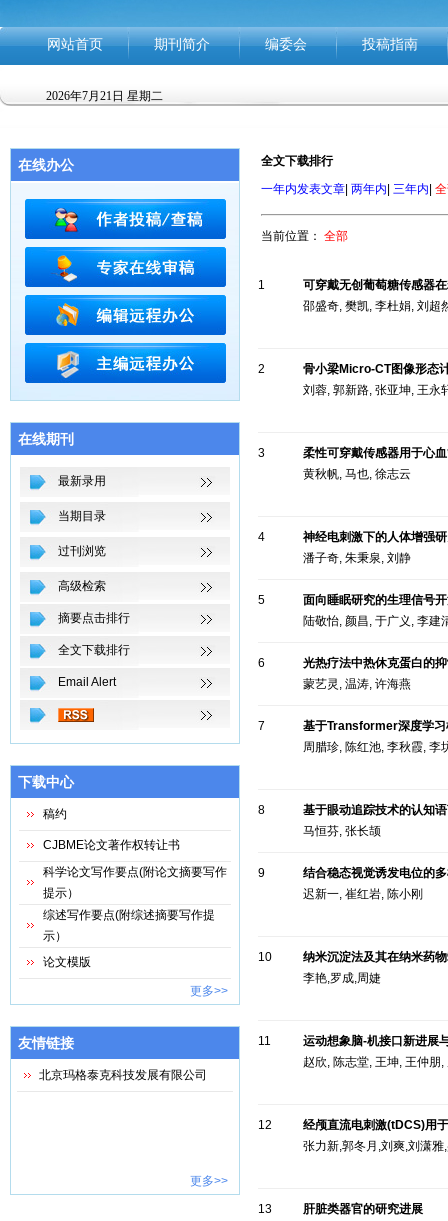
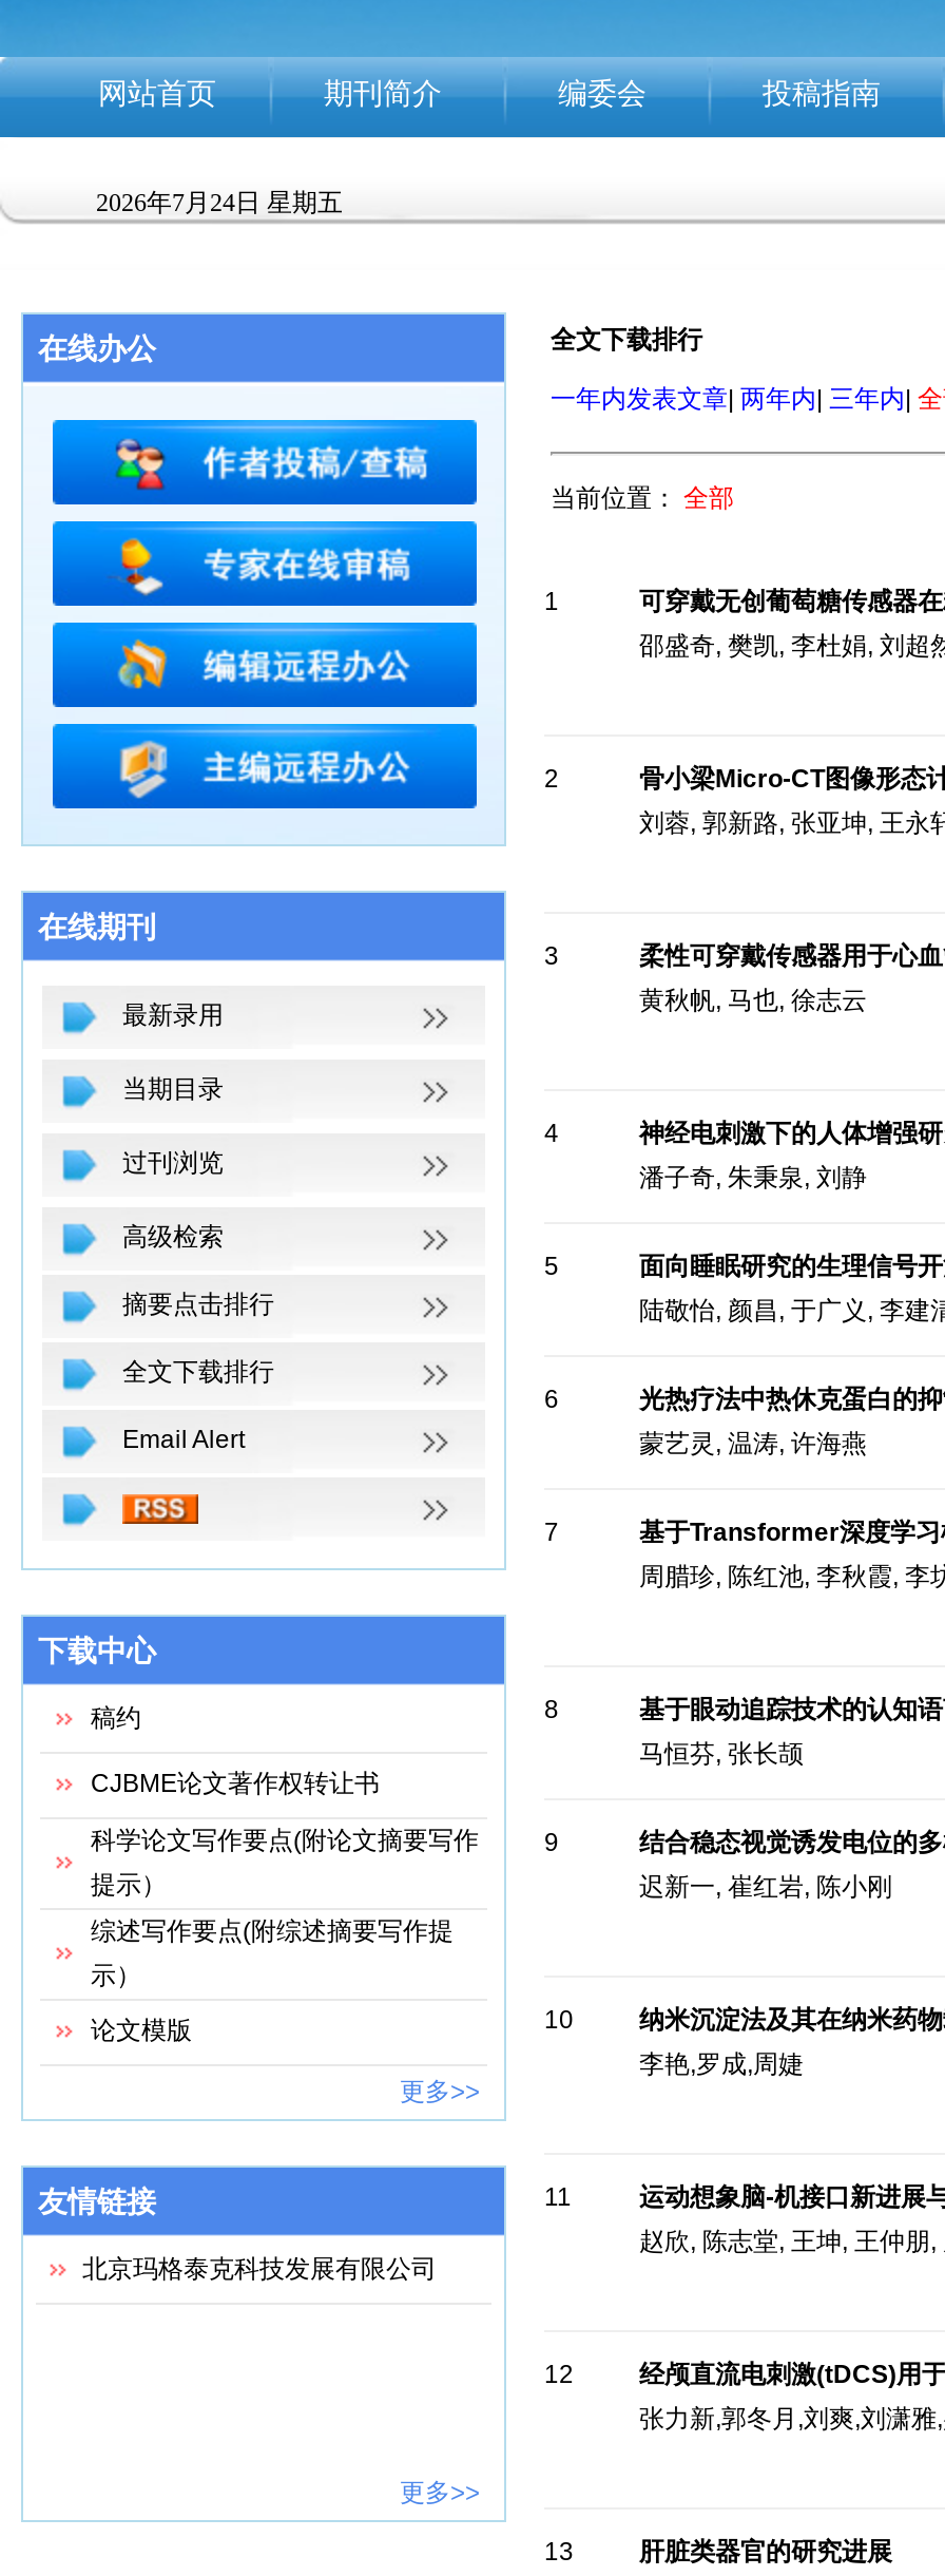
- 2026年7月21日 星期二
+ 2026年7月24日 星期五
